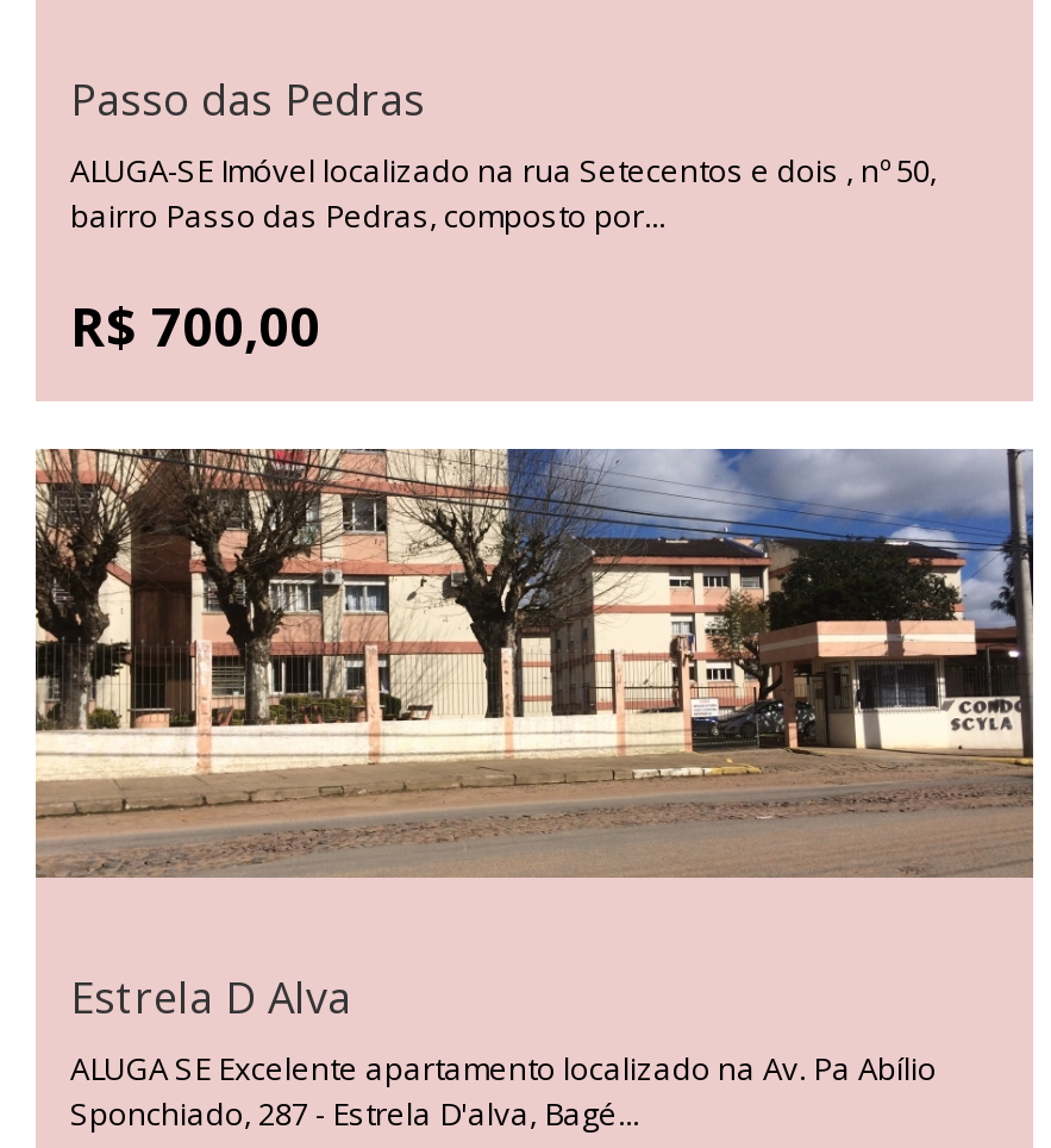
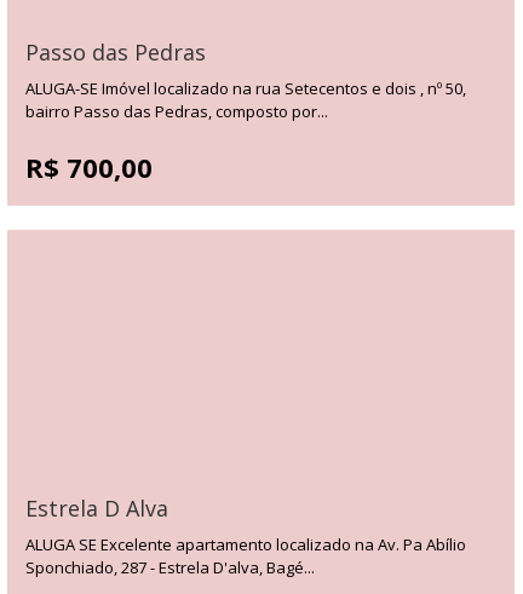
- [image]
